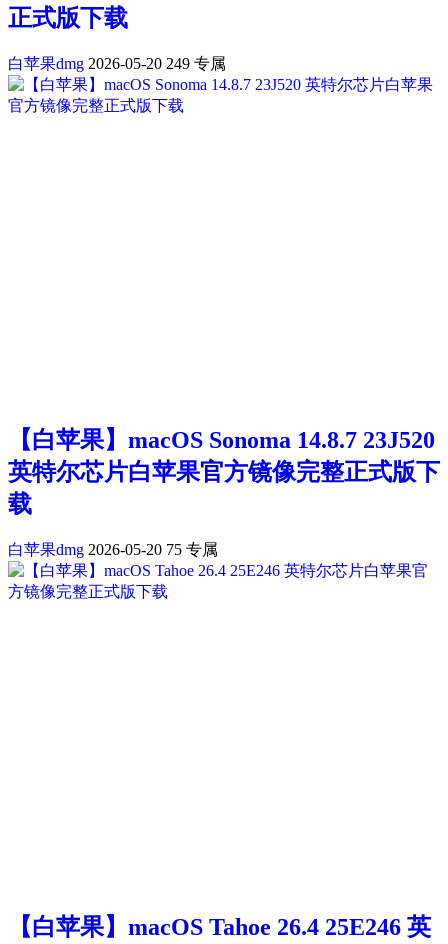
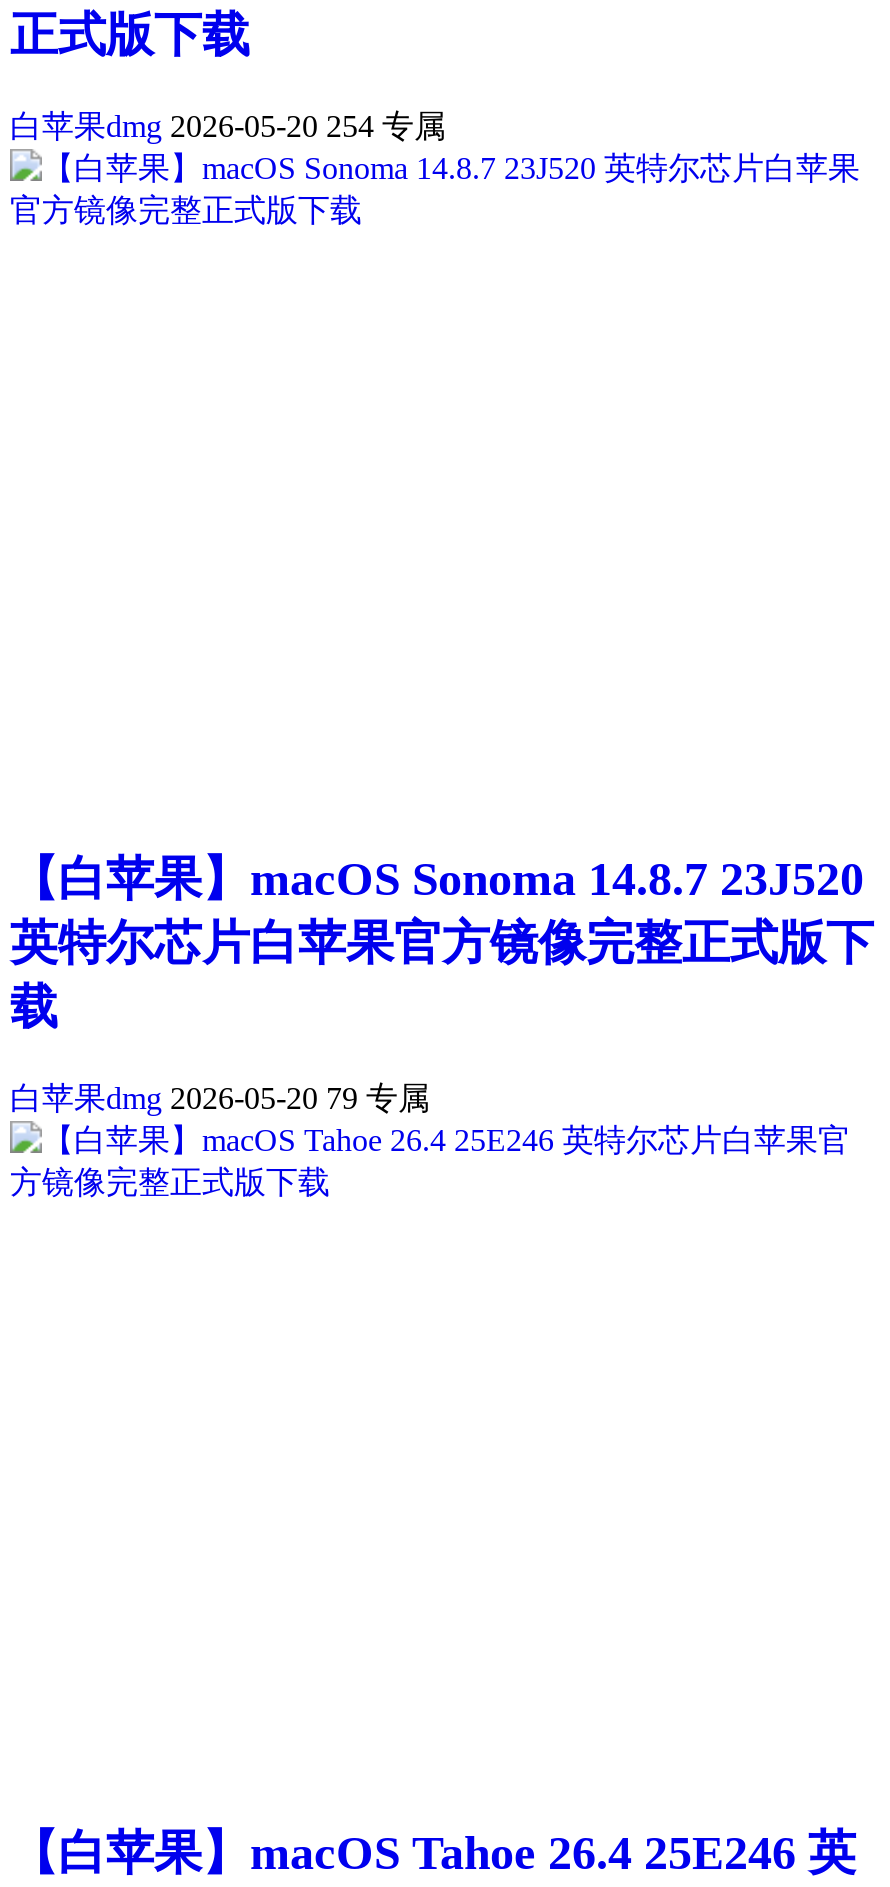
- 白苹果dmg 2026-05-20 249 专属
+ 白苹果dmg 2026-05-20 254 专属

- 白苹果dmg 2026-05-20 75 专属
+ 白苹果dmg 2026-05-20 79 专属
